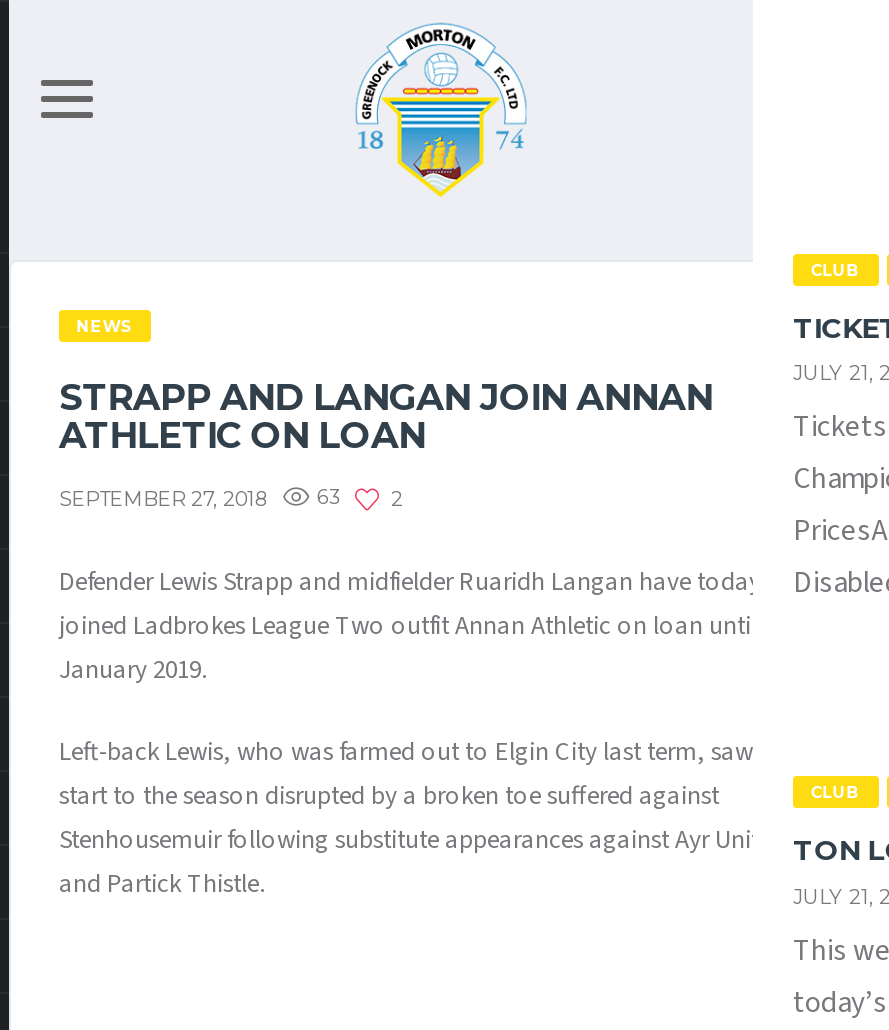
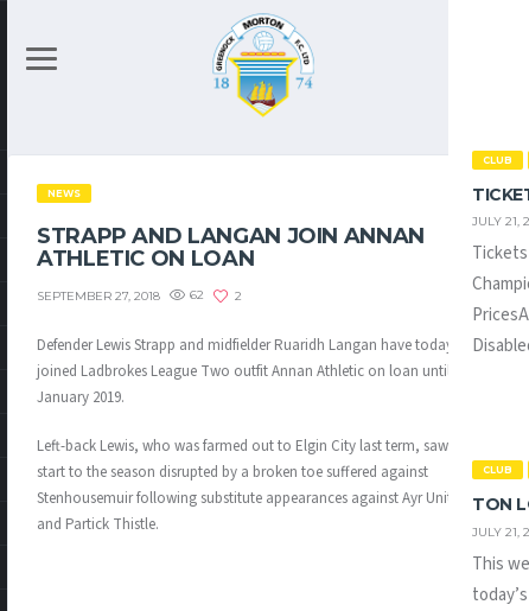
- SEPTEMBER 27, 2018 63 2
+ SEPTEMBER 27, 2018 62 2
